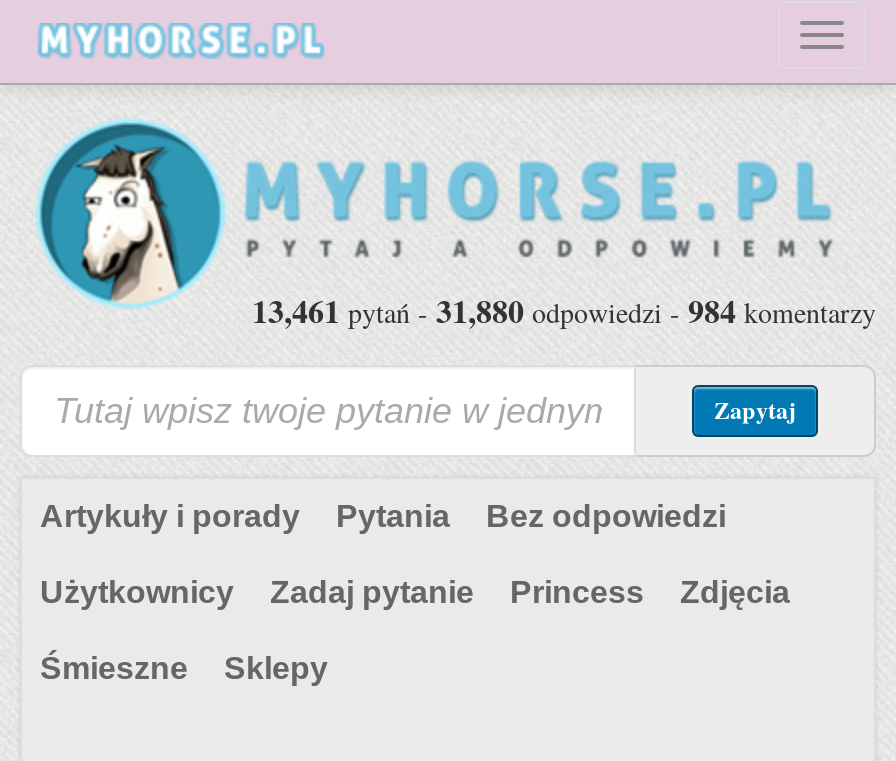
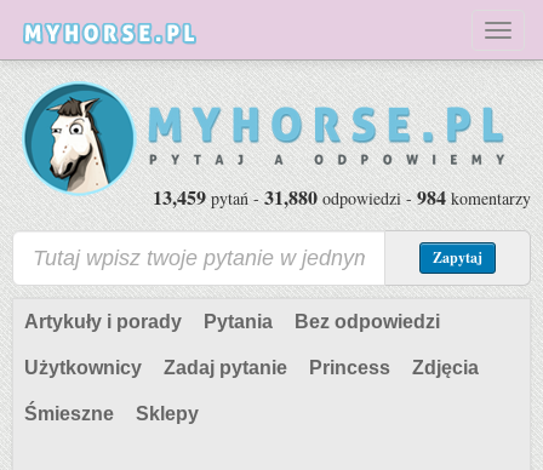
- 13,461 pytań - 31,880 odpowiedzi - 984 komentarzy
+ 13,459 pytań - 31,880 odpowiedzi - 984 komentarzy
